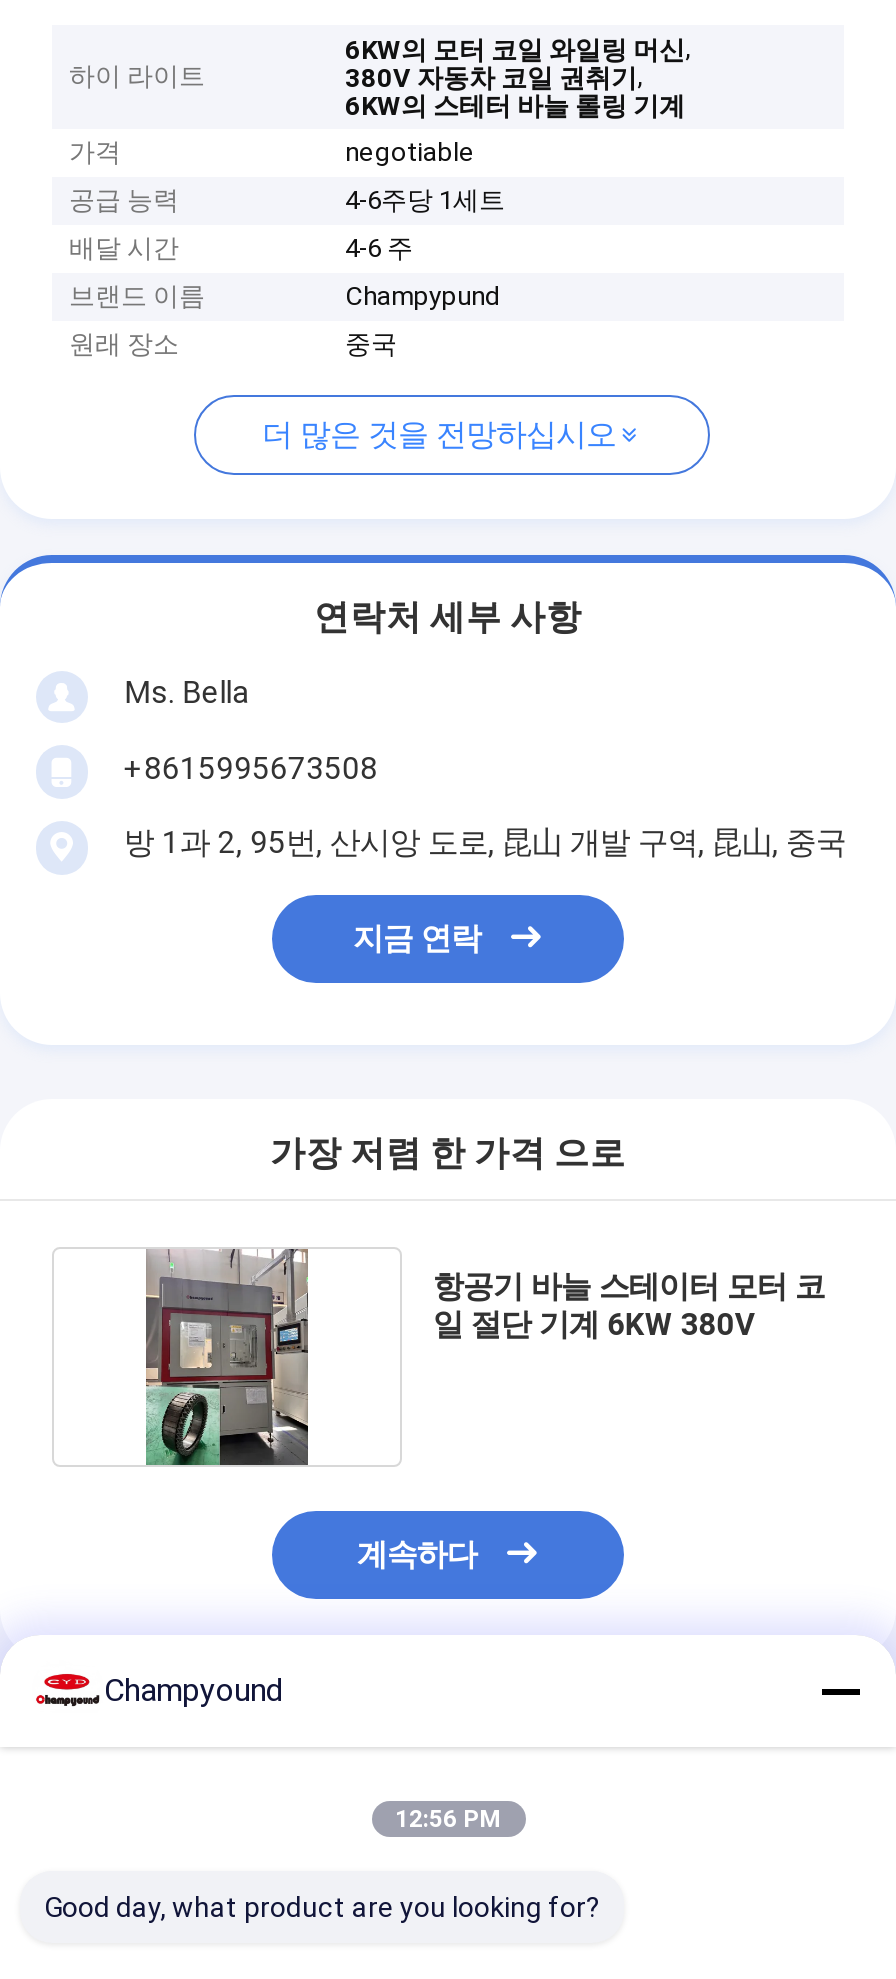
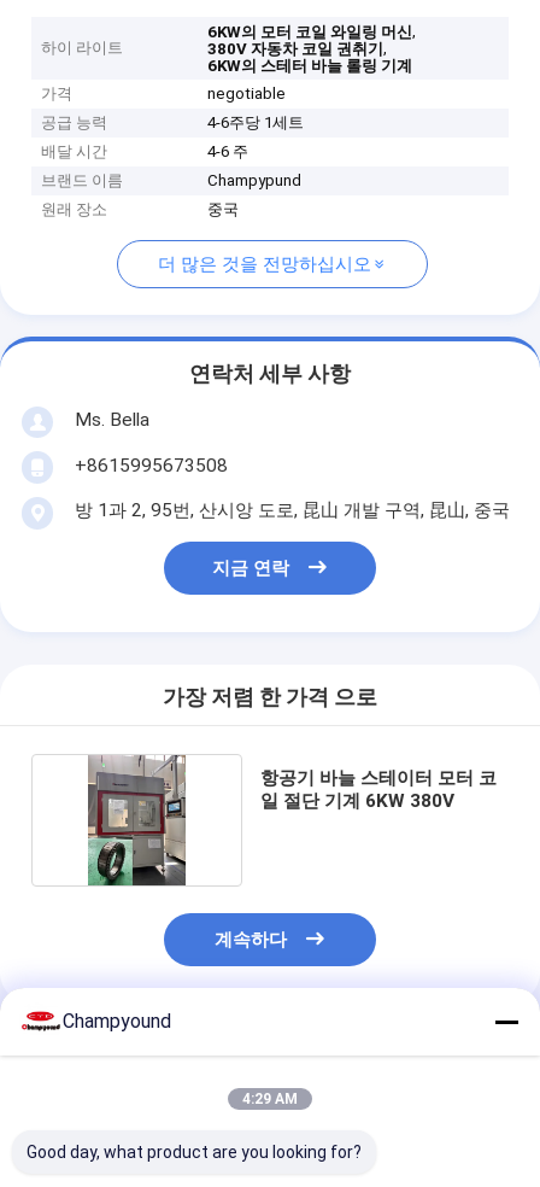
- 12:56 PM
+ 4:29 AM
